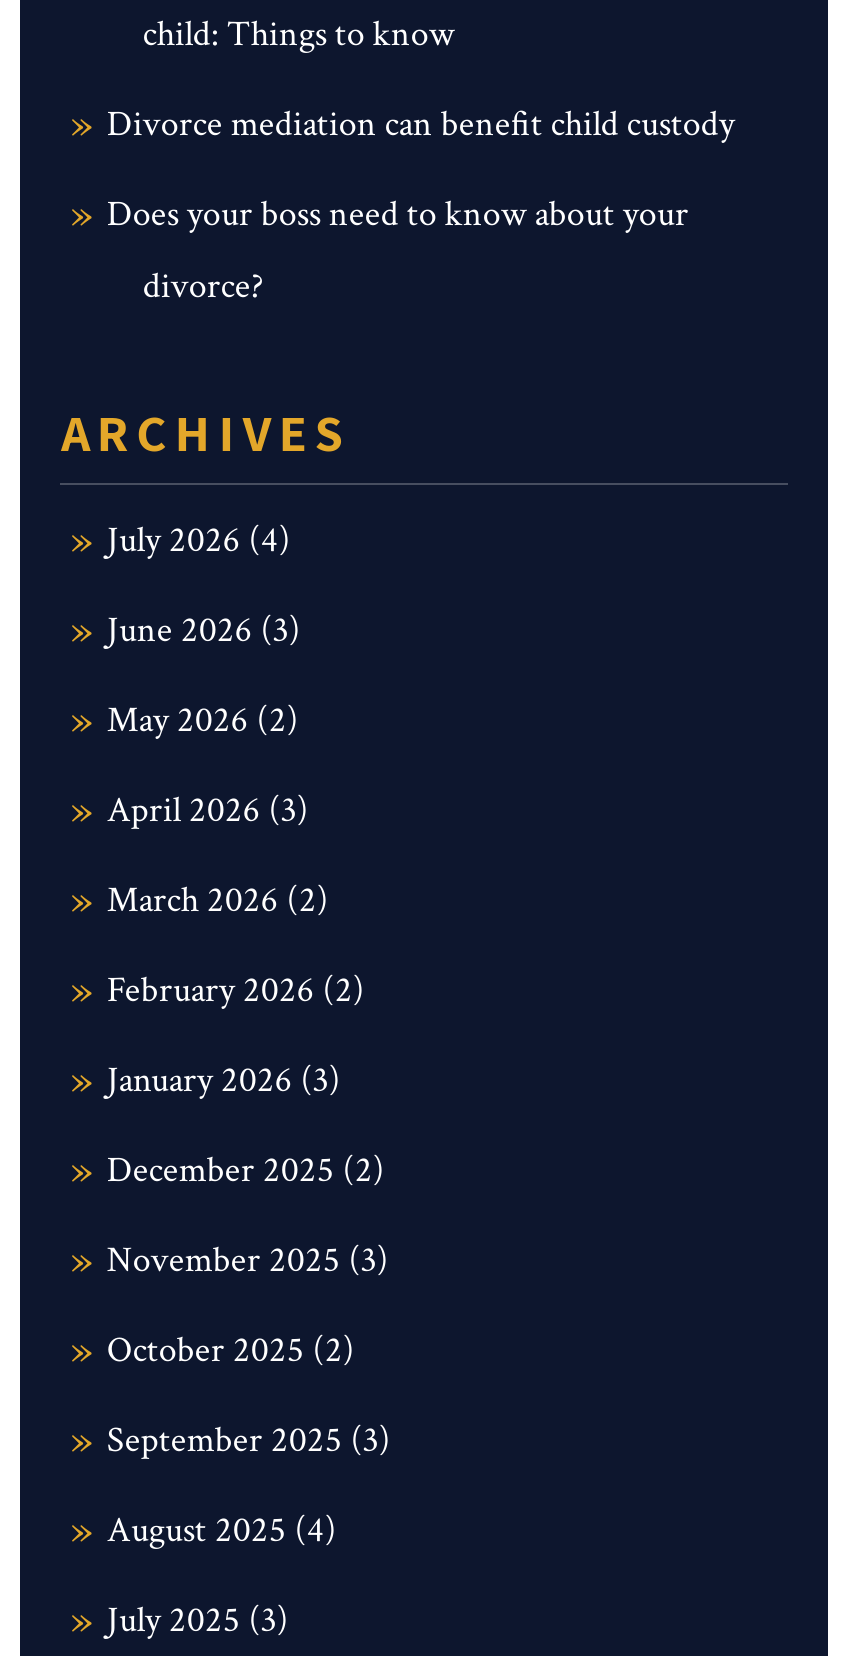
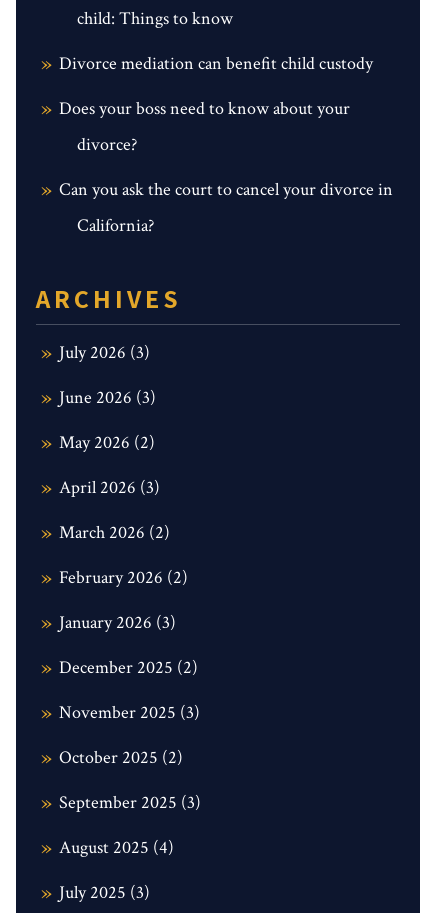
+ Can you ask the court to cancel your divorce in
+ California?

- July 2026 (4)
+ July 2026 (3)
